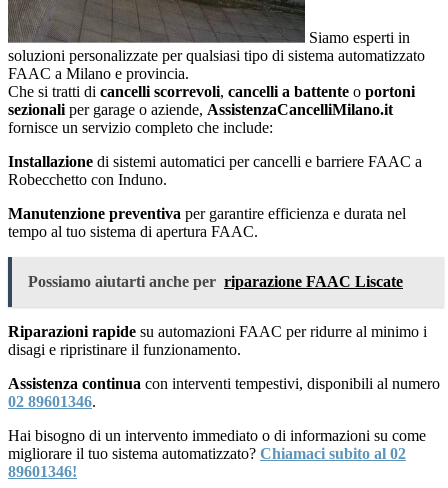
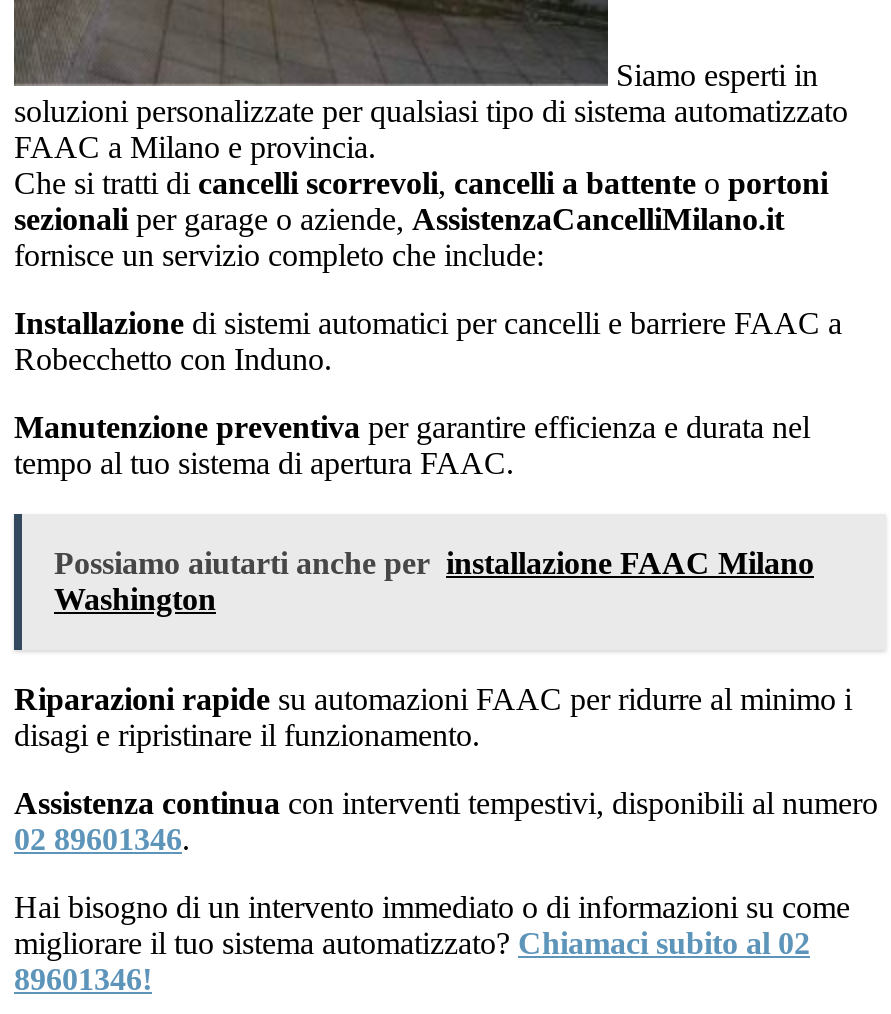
- Possiamo aiutarti anche per riparazione FAAC Liscate
+ Possiamo aiutarti anche per installazione FAAC Milano
+ Washington
